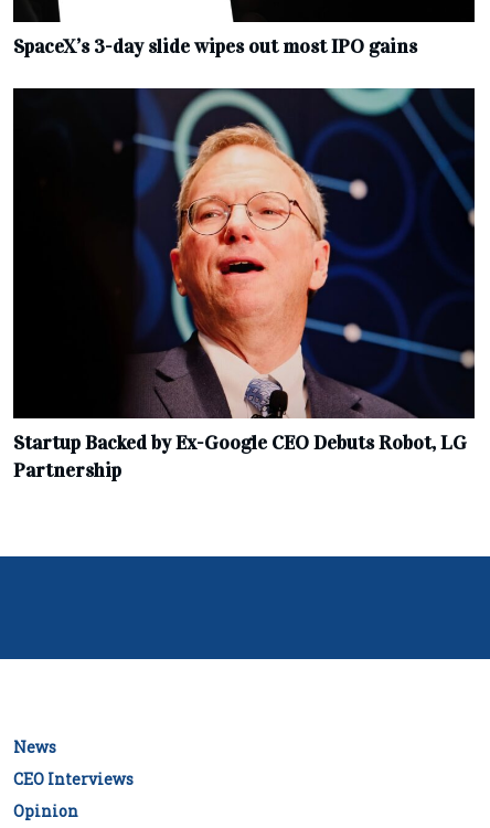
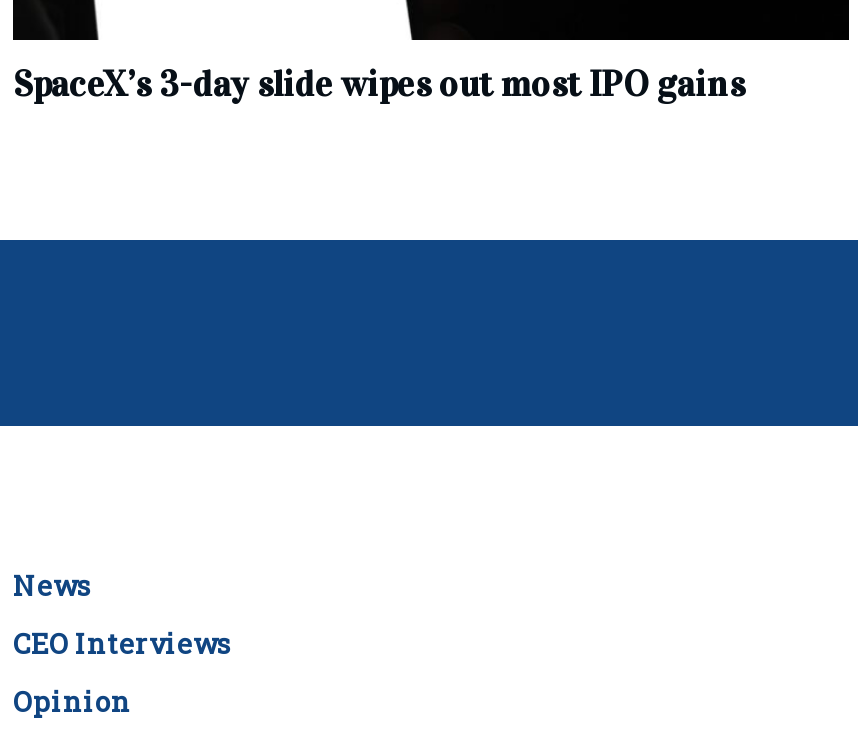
- [image]
- Startup Backed by Ex-Google CEO Debuts Robot, LG
- Partnership
